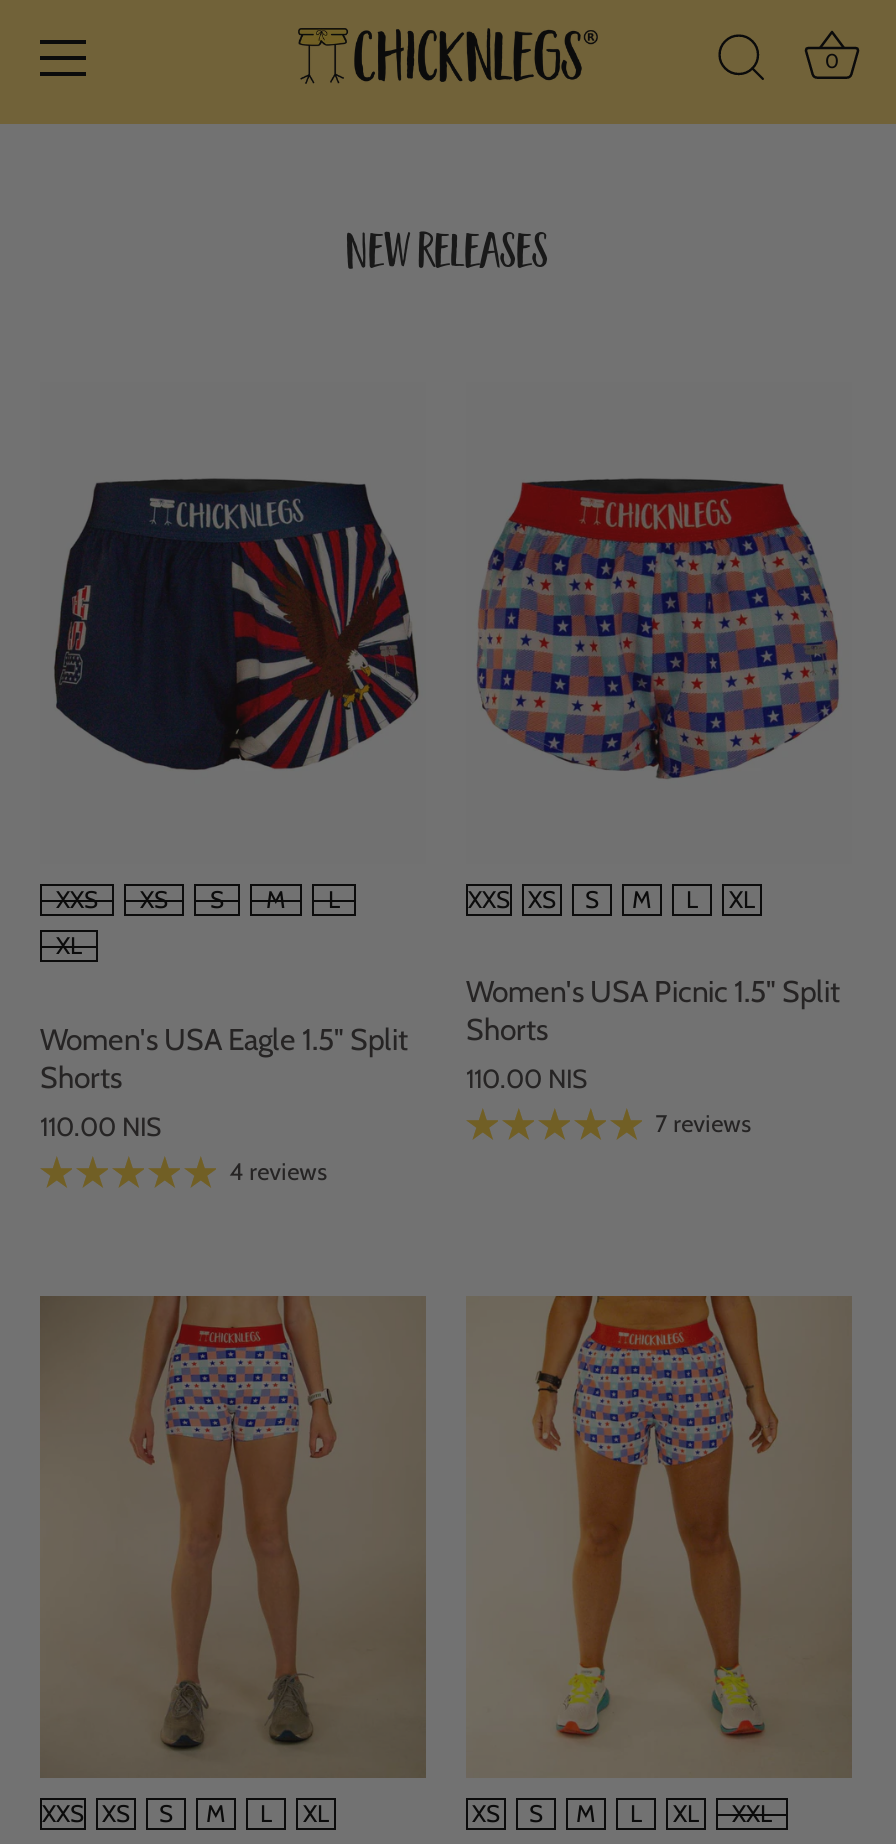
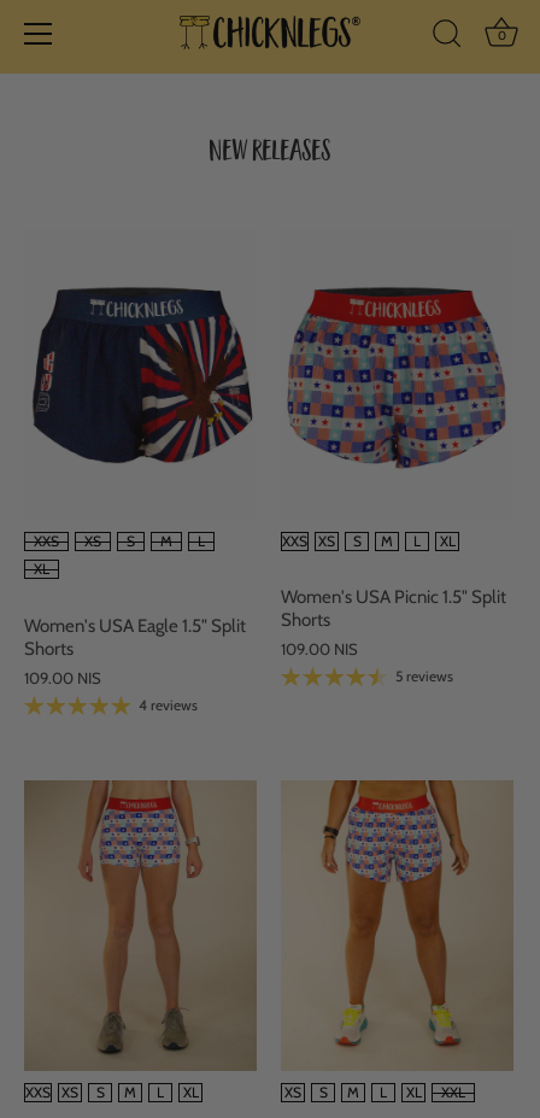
- 110.00 NIS
+ 109.00 NIS

- 110.00 NIS
+ 109.00 NIS

- 7 reviews
+ 5 reviews
